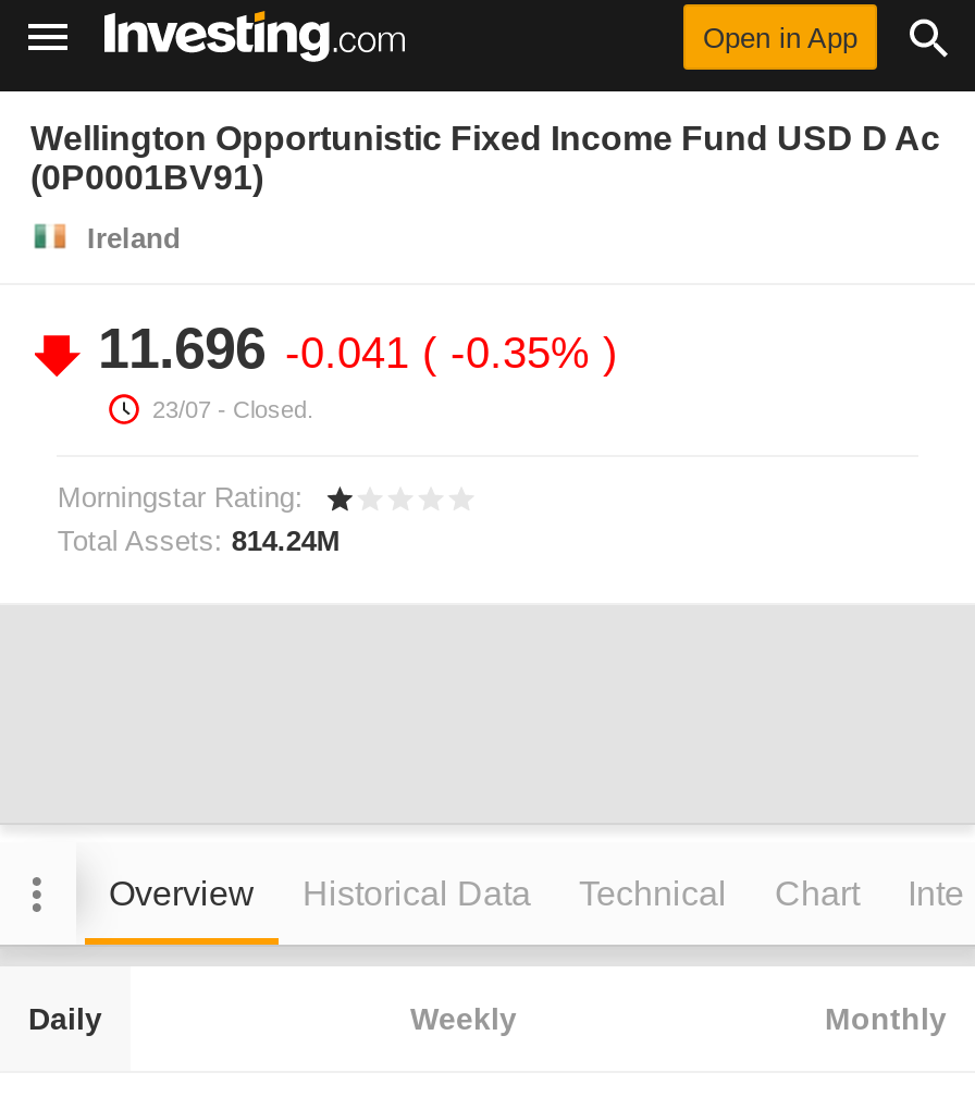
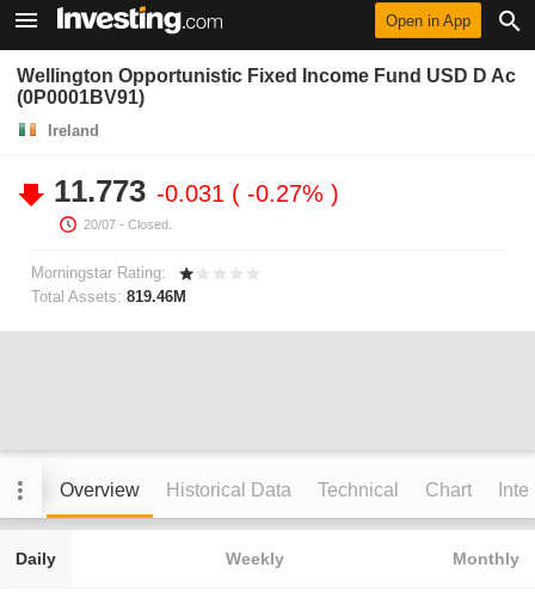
- 11.696 -0.041 -0.35%
+ 11.773 -0.031 -0.27%

- 23/07 - Closed.
+ 20/07 - Closed.

- Total Assets: 814.24M
+ Total Assets: 819.46M
